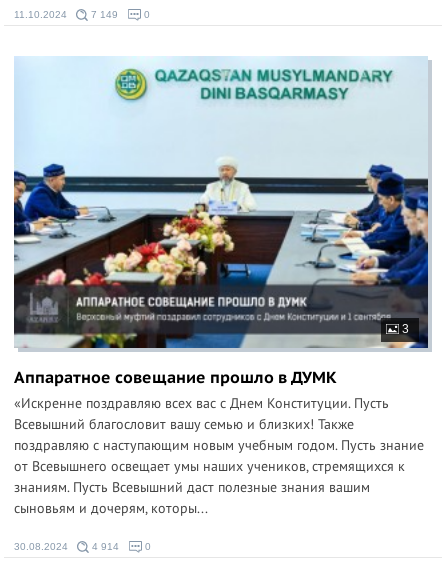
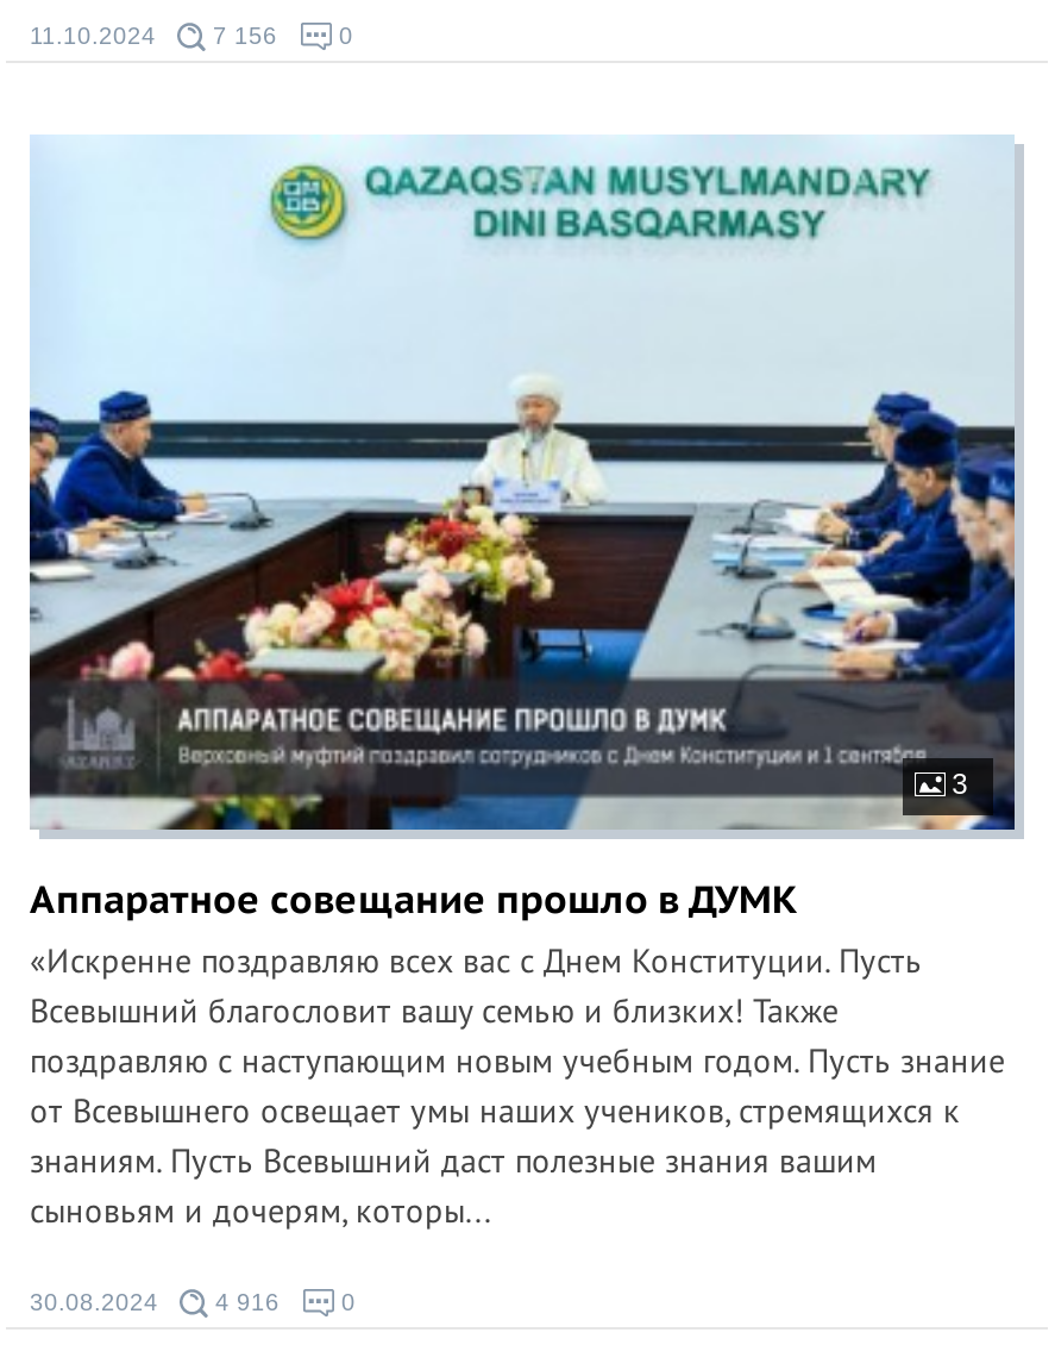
- 11.10.2024 7 149
+ 11.10.2024 7 156

- 30.08.2024 4 914
+ 30.08.2024 4 916
